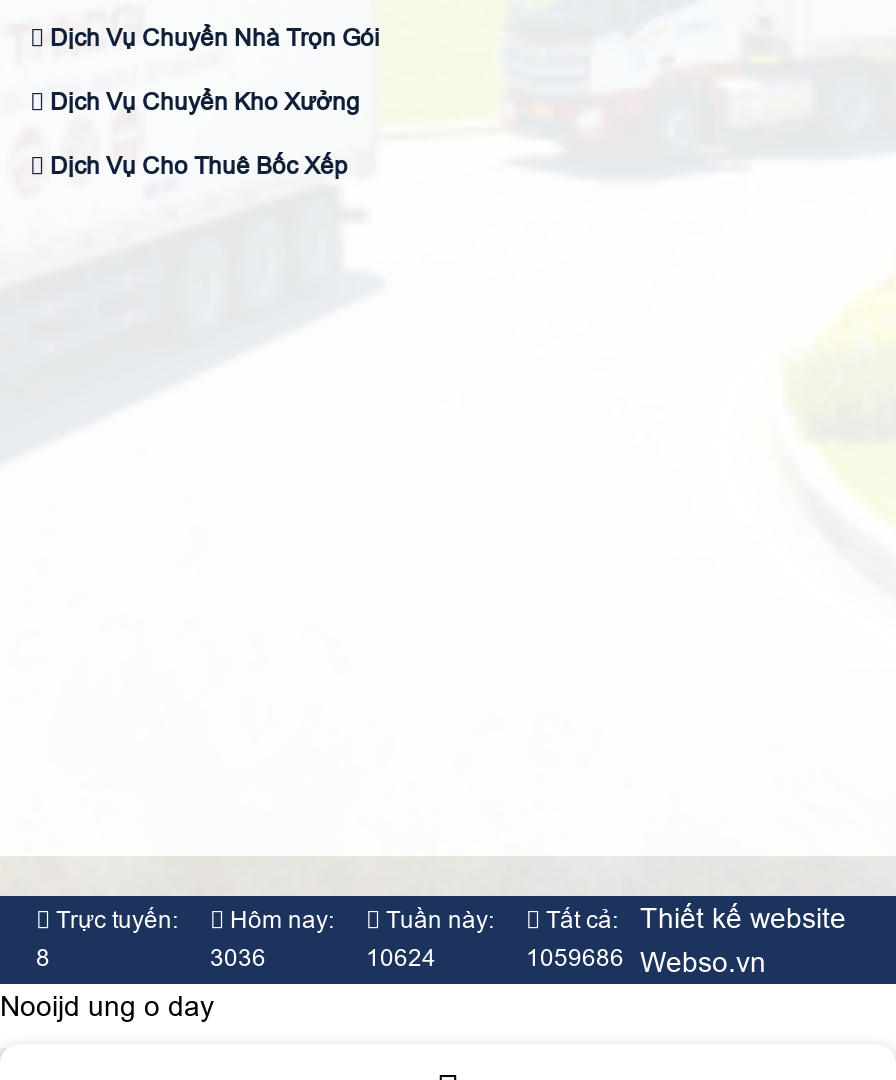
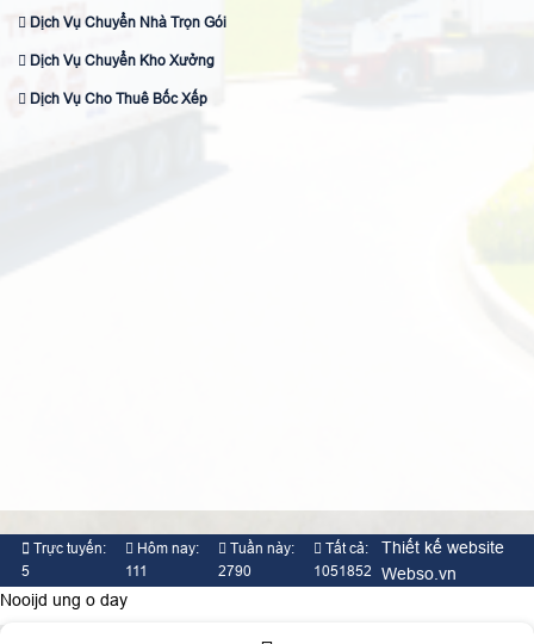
- 8
+ 5

- 3036
+ 111

- 10624
+ 2790

- 1059686 Webso.vn
+ 1051852 Webso.vn
